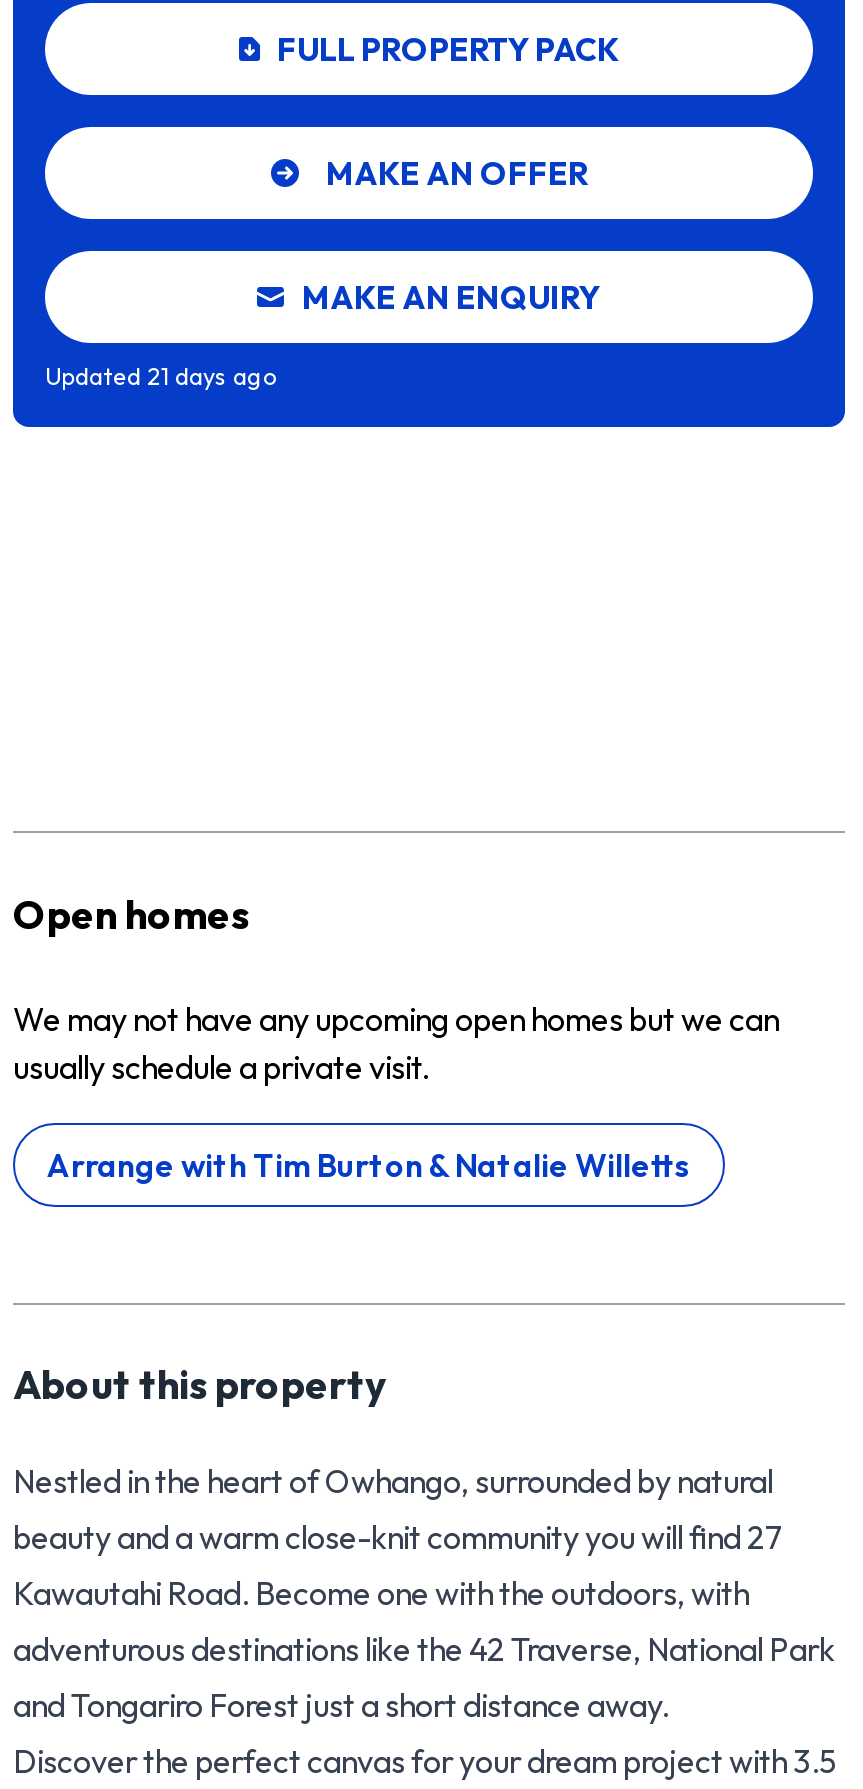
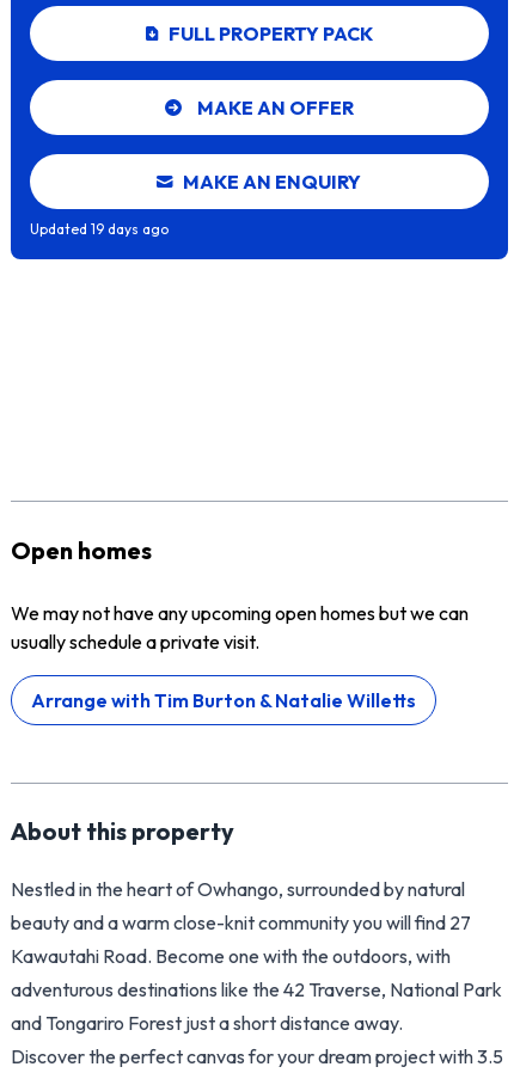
- Updated 21 days ago
+ Updated 19 days ago
